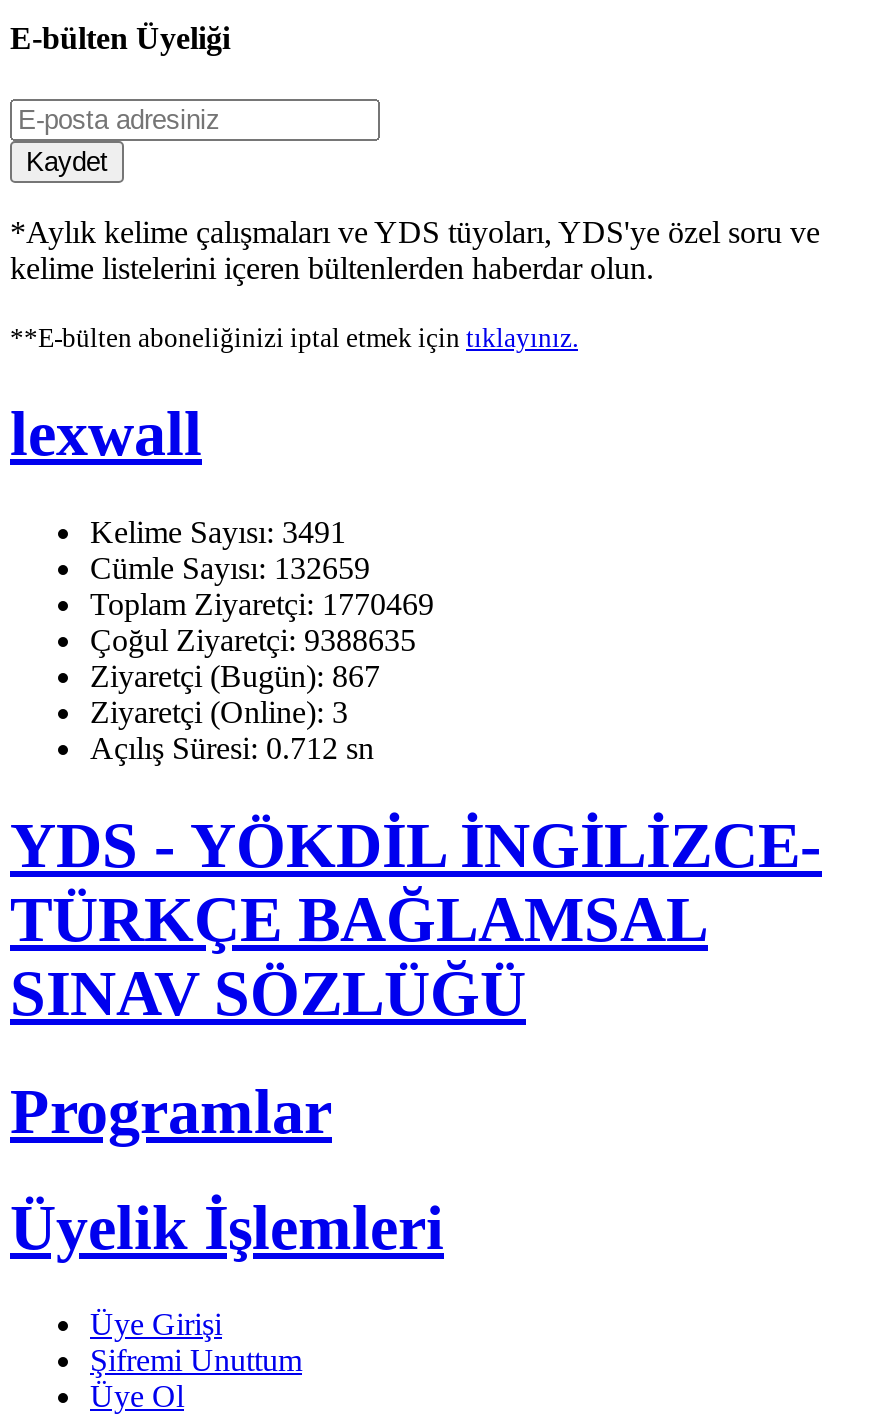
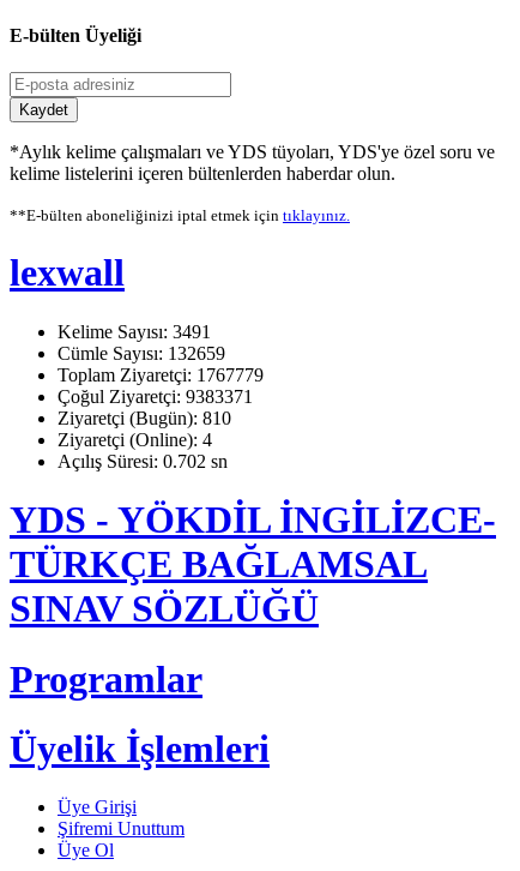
- Toplam Ziyaretçi: 1770469
+ Toplam Ziyaretçi: 1767779

- Çoğul Ziyaretçi: 9388635
+ Çoğul Ziyaretçi: 9383371

- Ziyaretçi (Bugün): 867
+ Ziyaretçi (Bugün): 810

- Ziyaretçi (Online): 3
+ Ziyaretçi (Online): 4

- Açılış Süresi: 0.712 sn
+ Açılış Süresi: 0.702 sn
